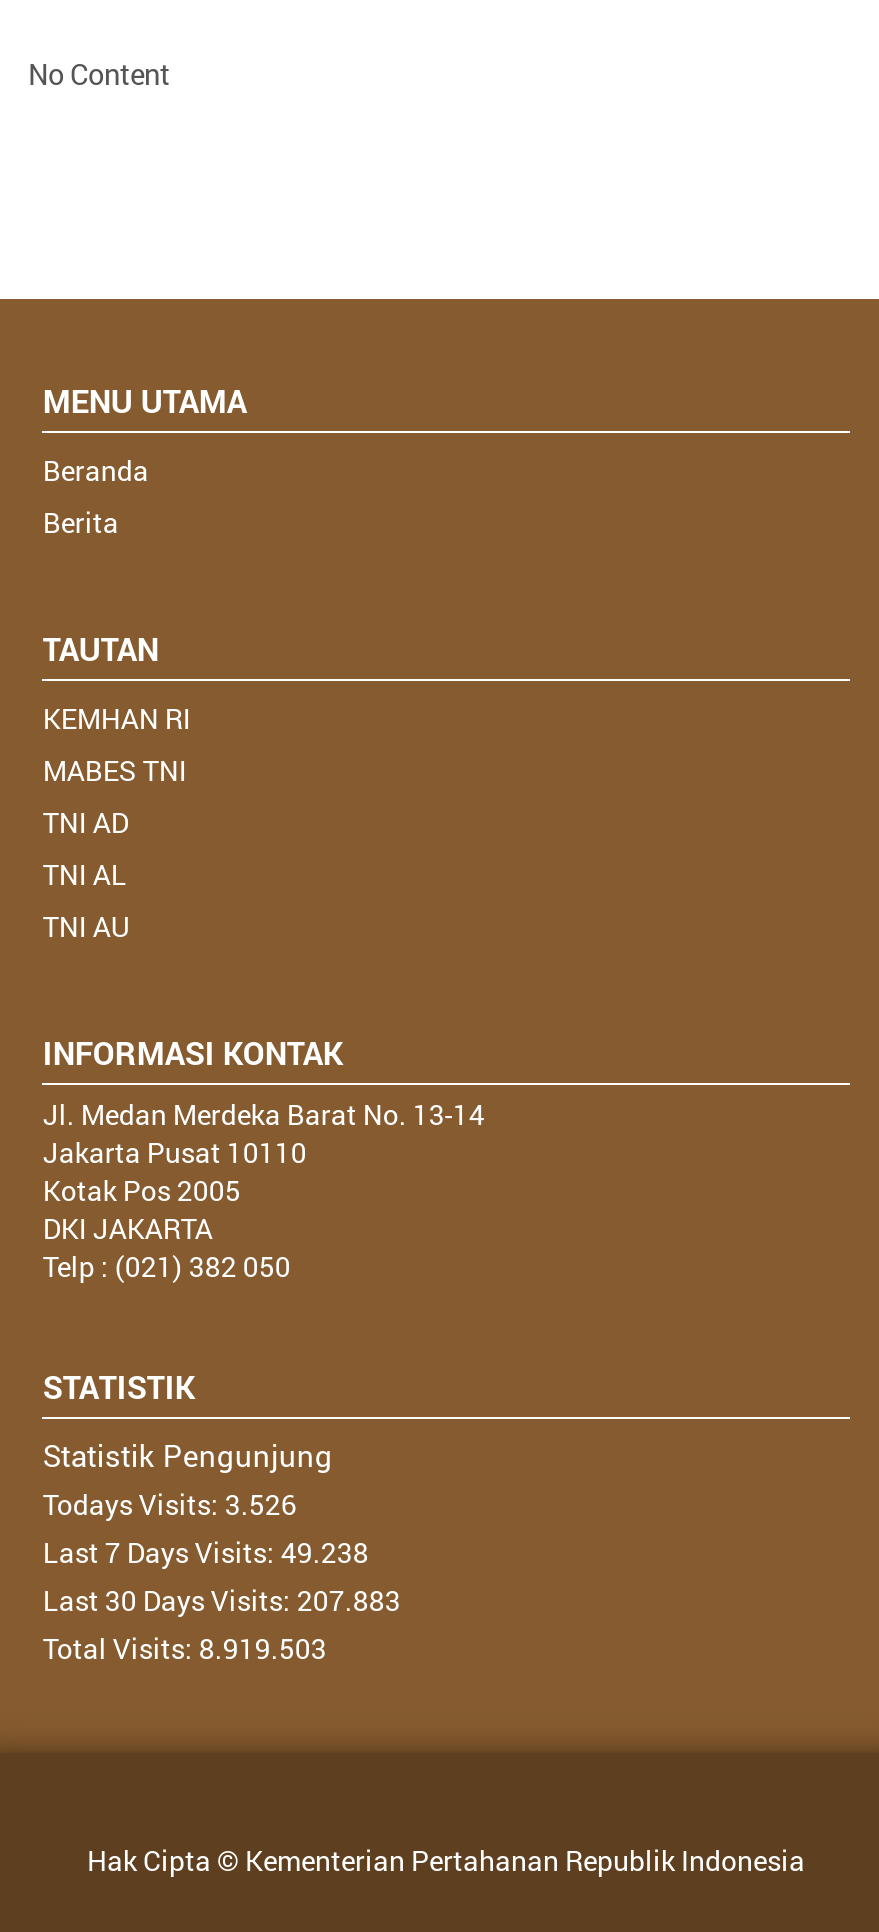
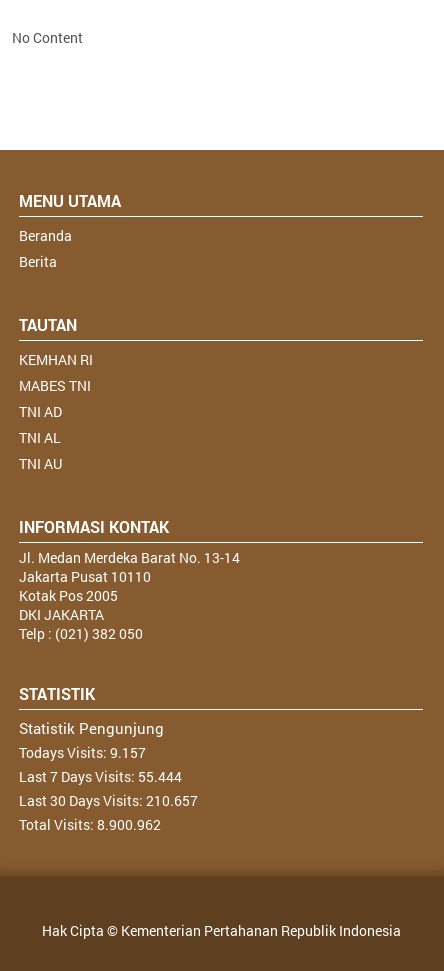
- Todays Visits: 3.526
+ Todays Visits: 9.157

- Last 7 Days Visits: 49.238
+ Last 7 Days Visits: 55.444

- Last 30 Days Visits: 207.883
+ Last 30 Days Visits: 210.657

- Total Visits: 8.919.503
+ Total Visits: 8.900.962
